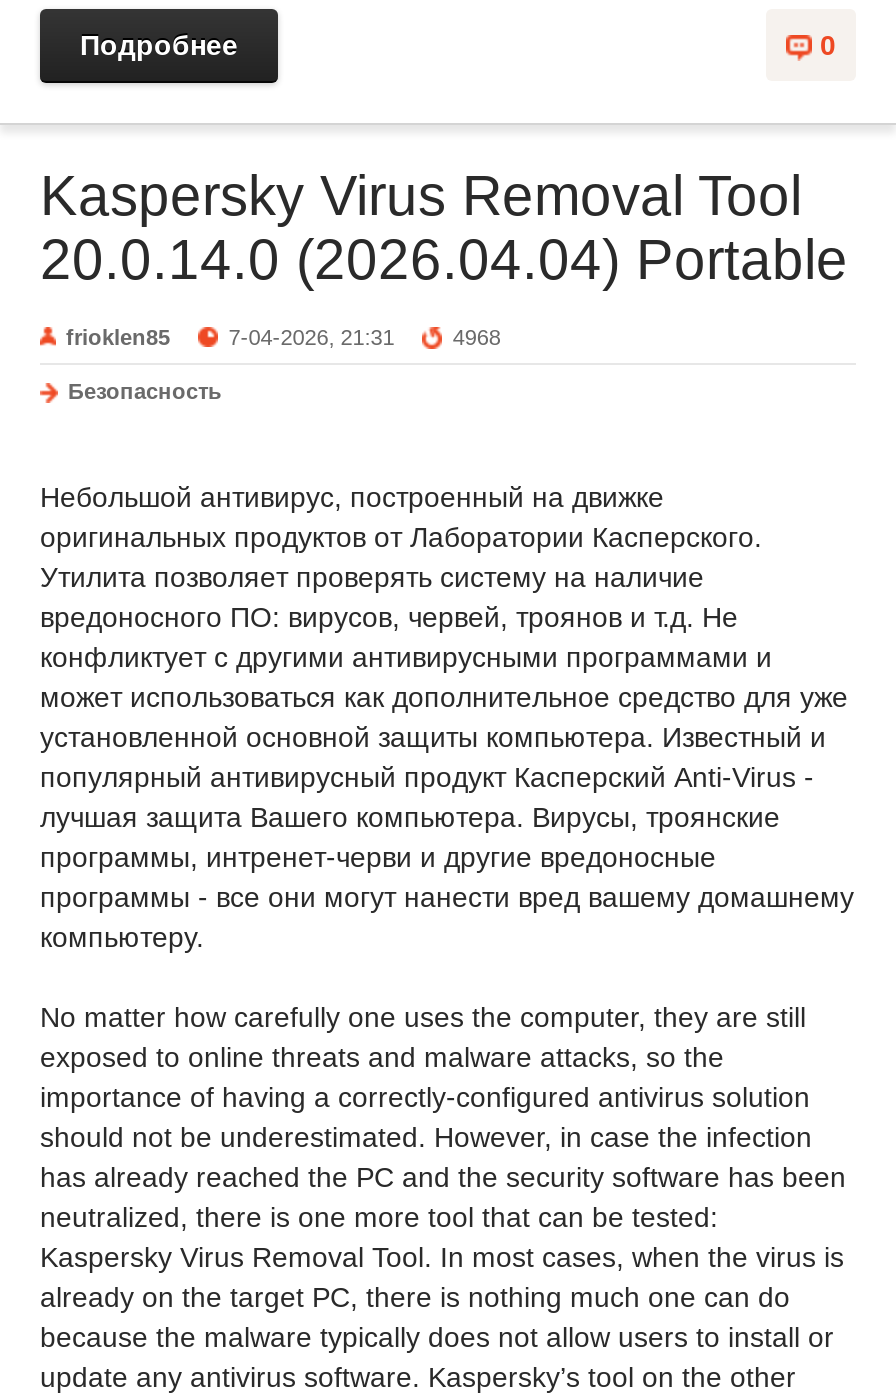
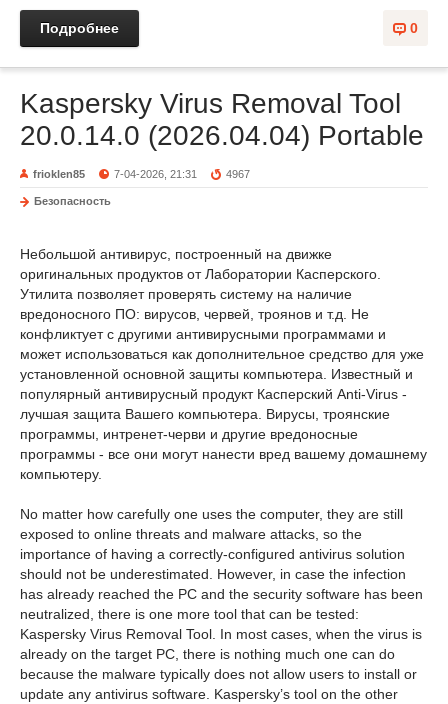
- 4968
+ 4967
